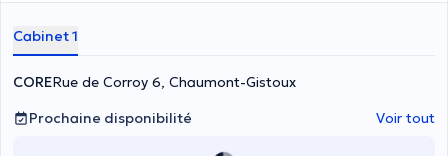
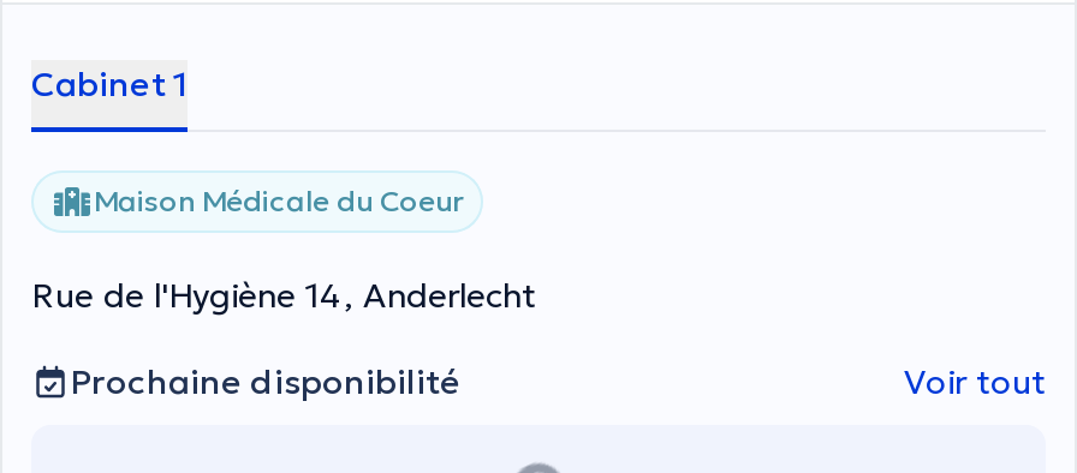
- CORERue de Corroy 6, Chaumont-Gistoux
+ Maison Médicale du Coeur
+ Rue de l'Hygiène 14, Anderlecht
